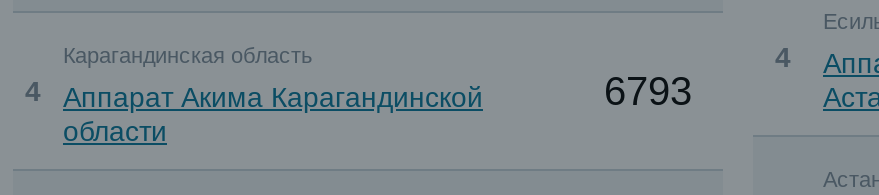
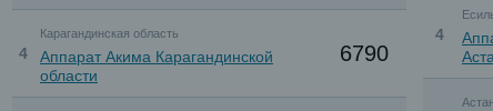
- 6793
+ 6790
